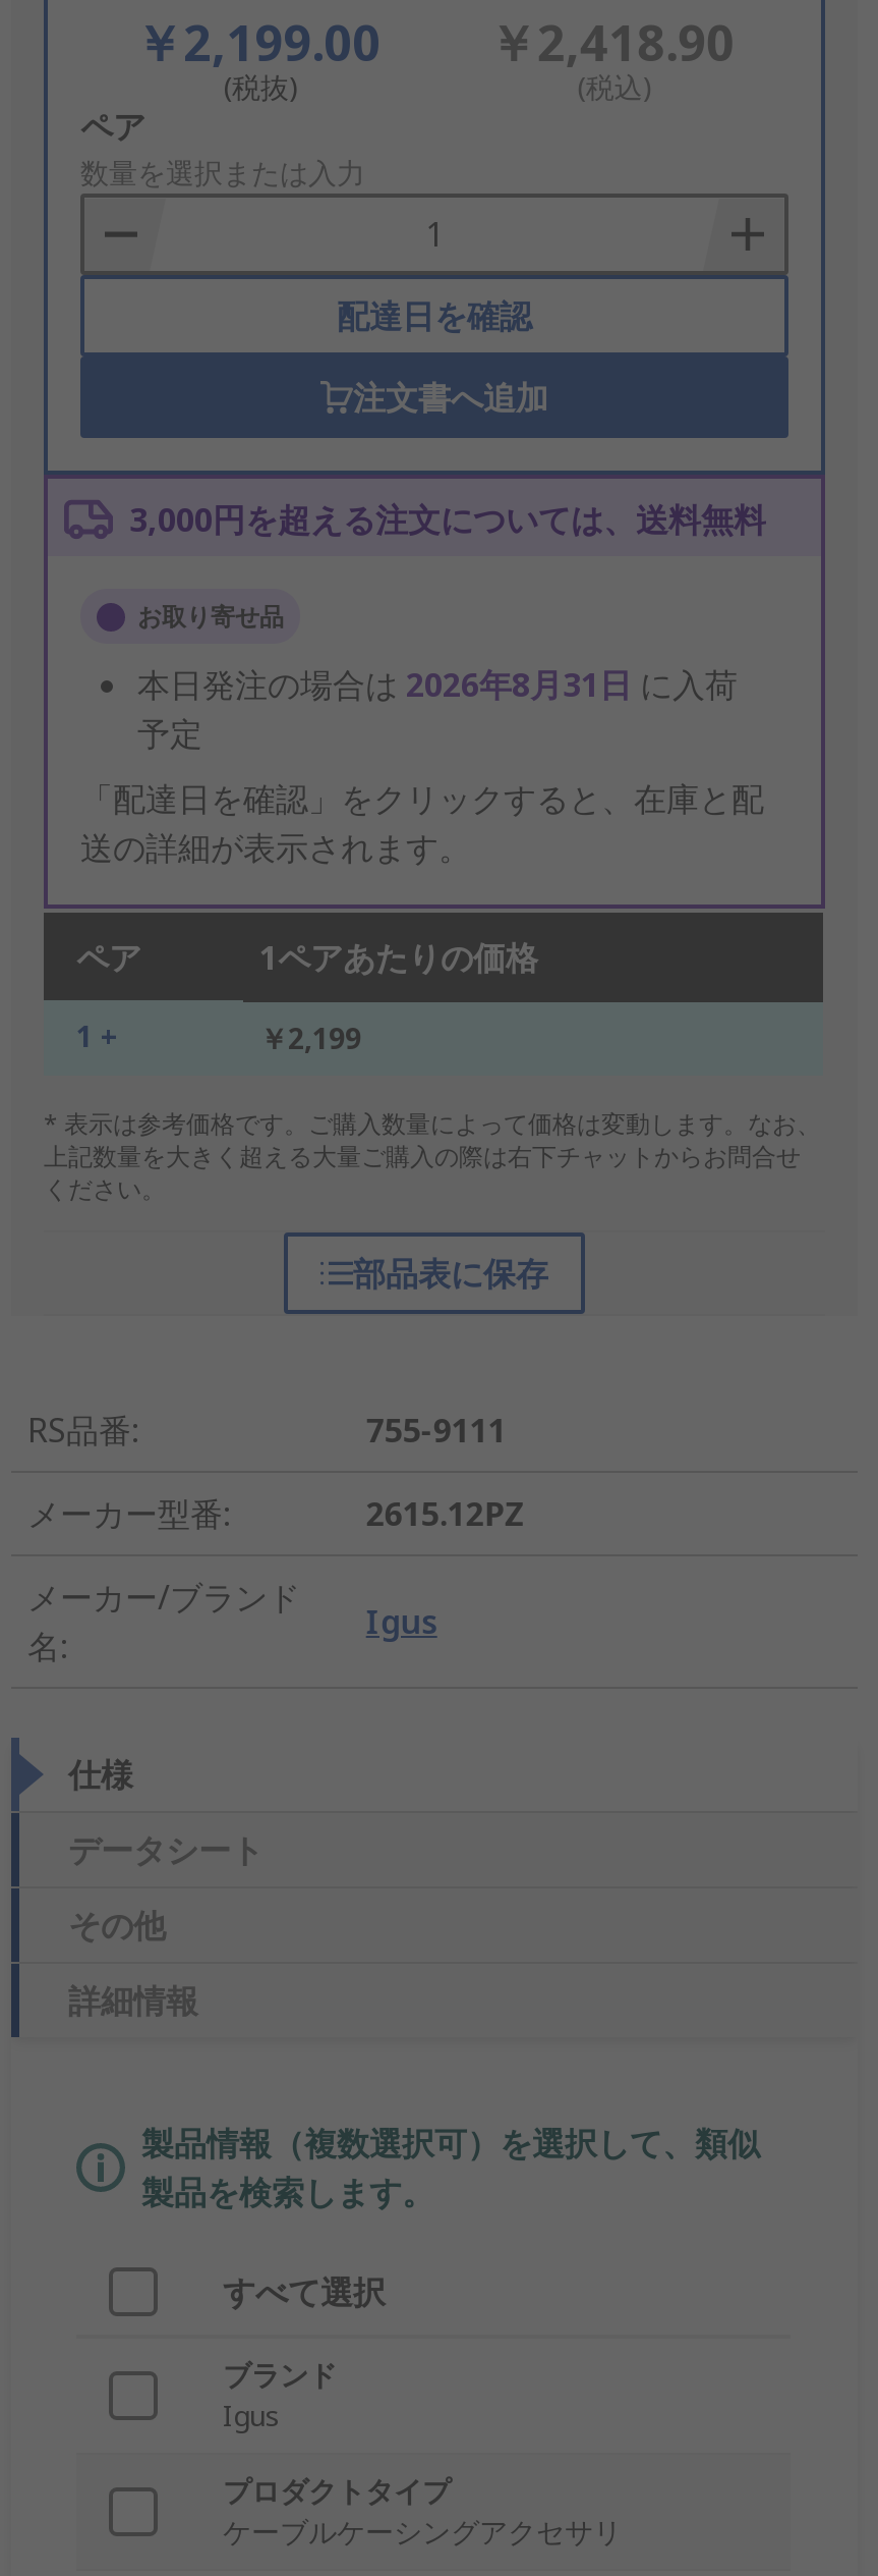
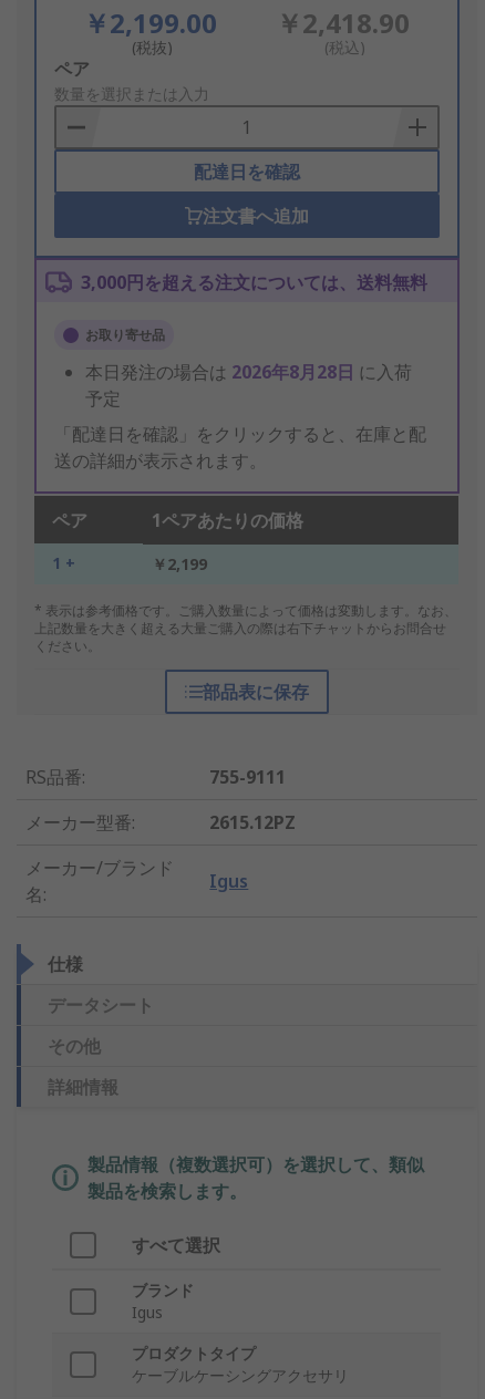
- 本日発注の場合は2026年8月31日に入荷
+ 本日発注の場合は2026年8月28日に入荷
